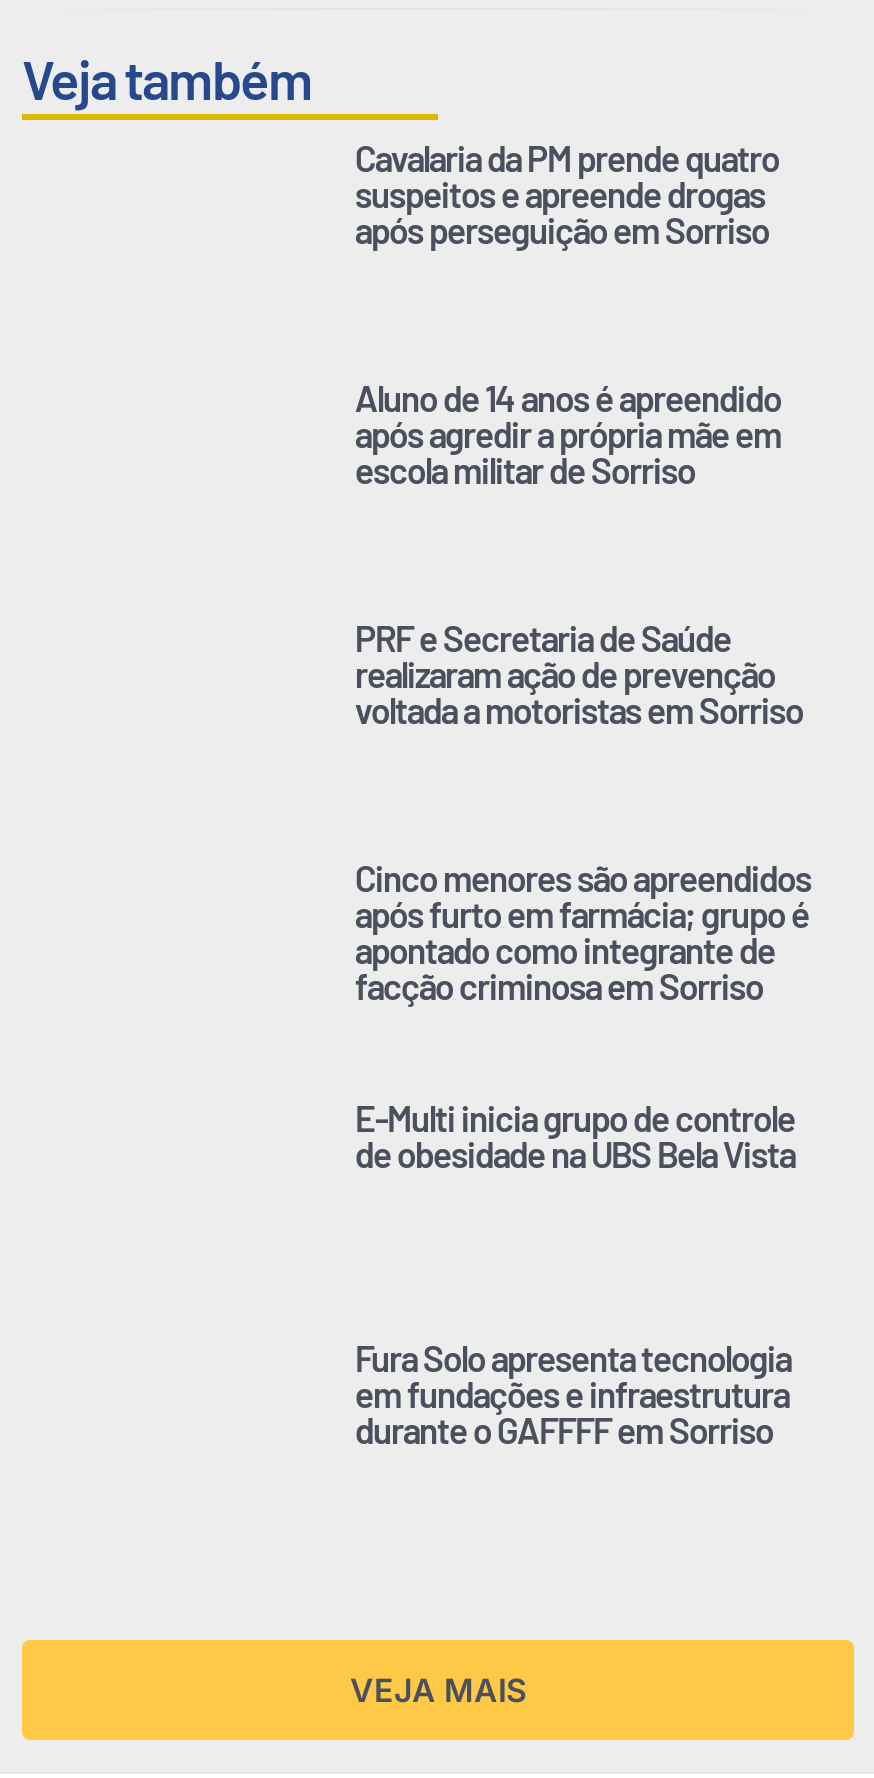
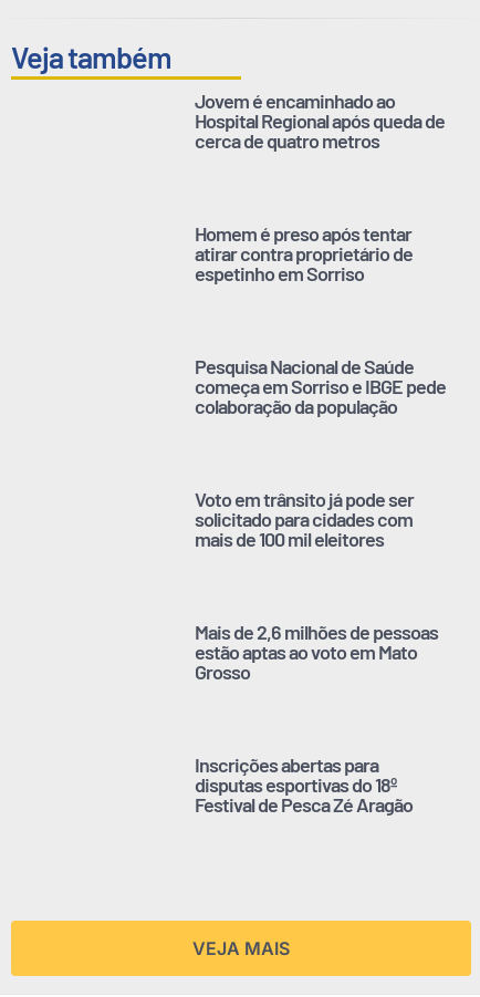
- Cavalaria da PM prende quatro
- suspeitos e apreende drogas
- após perseguição em Sorriso
+ Jovem é encaminhado ao
+ Hospital Regional após queda de
+ cerca de quatro metros

- Aluno de 14 anos é apreendido
- após agredir a própria mãe em
- escola militar de Sorriso
+ Homem é preso após tentar
+ atirar contra proprietário de
+ espetinho em Sorriso

- PRF e Secretaria de Saúde
- realizaram ação de prevenção
- voltada a motoristas em Sorriso
+ Pesquisa Nacional de Saúde
+ começa em Sorriso e IBGE pede
+ colaboração da população

- Cinco menores são apreendidos
- após furto em farmácia; grupo é
- apontado como integrante de
- facção criminosa em Sorriso
+ Voto em trânsito já pode ser
+ solicitado para cidades com
+ mais de 100 mil eleitores

- E-Multi inicia grupo de controle
- de obesidade na UBS Bela Vista
+ Mais de 2,6 milhões de pessoas
+ estão aptas ao voto em Mato
+ Grosso

- Fura Solo apresenta tecnologia
- em fundações e infraestrutura
- durante o GAFFFF em Sorriso
+ Inscrições abertas para
+ disputas esportivas do 18º
+ Festival de Pesca Zé Aragão
